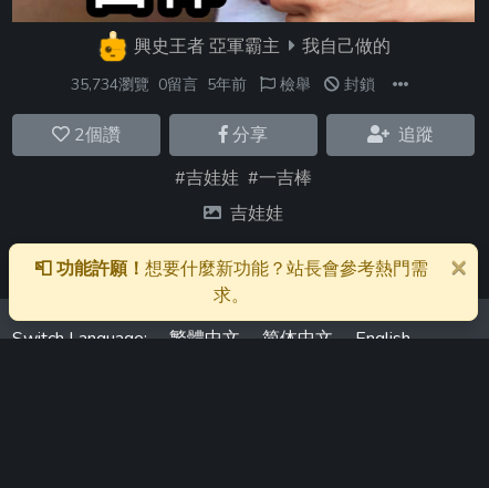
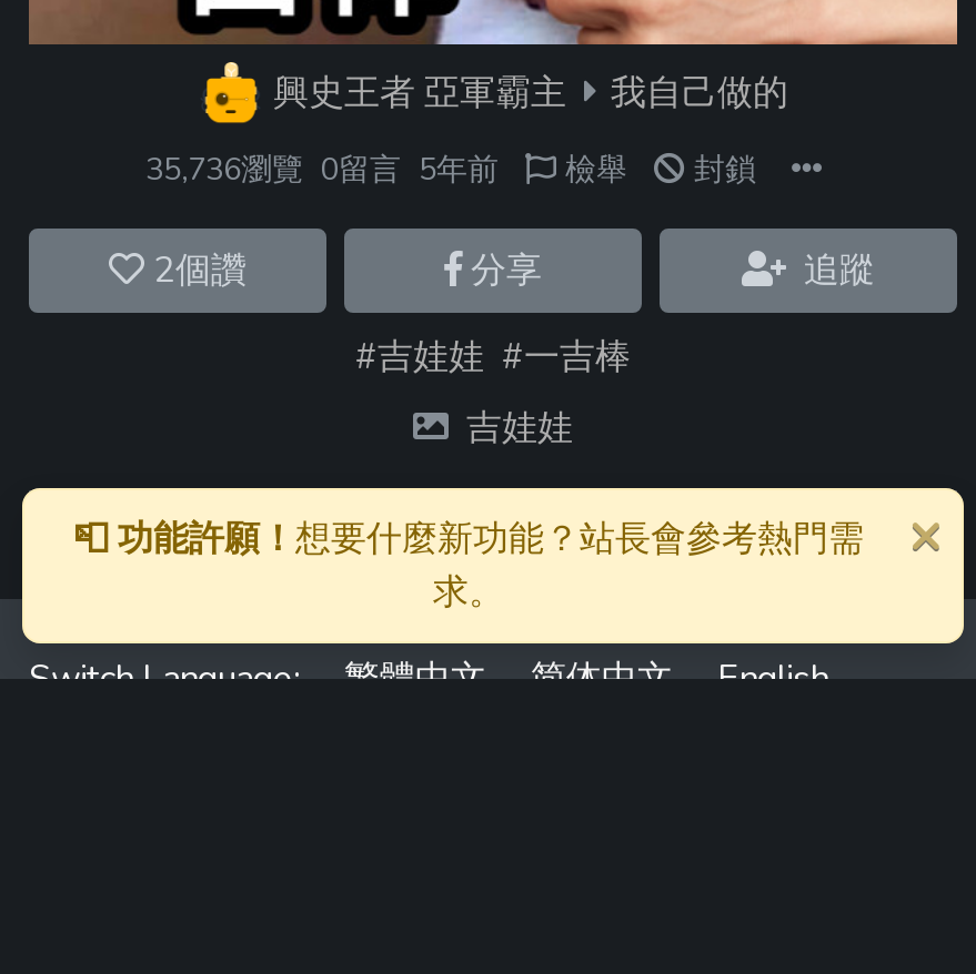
- 35,734瀏覽 0留言 5年前
+ 35,736瀏覽 0留言 5年前
